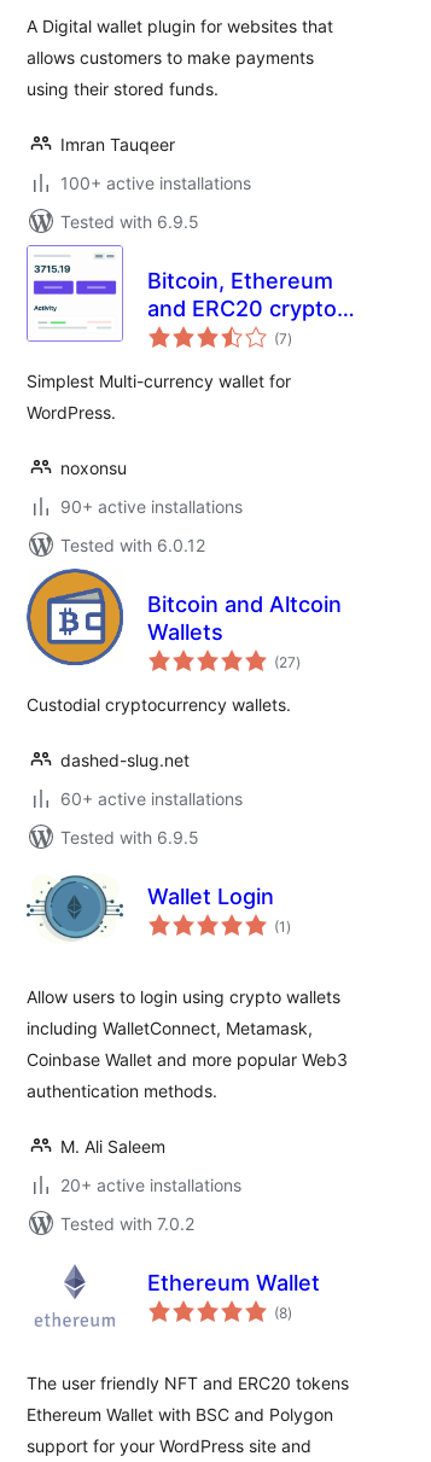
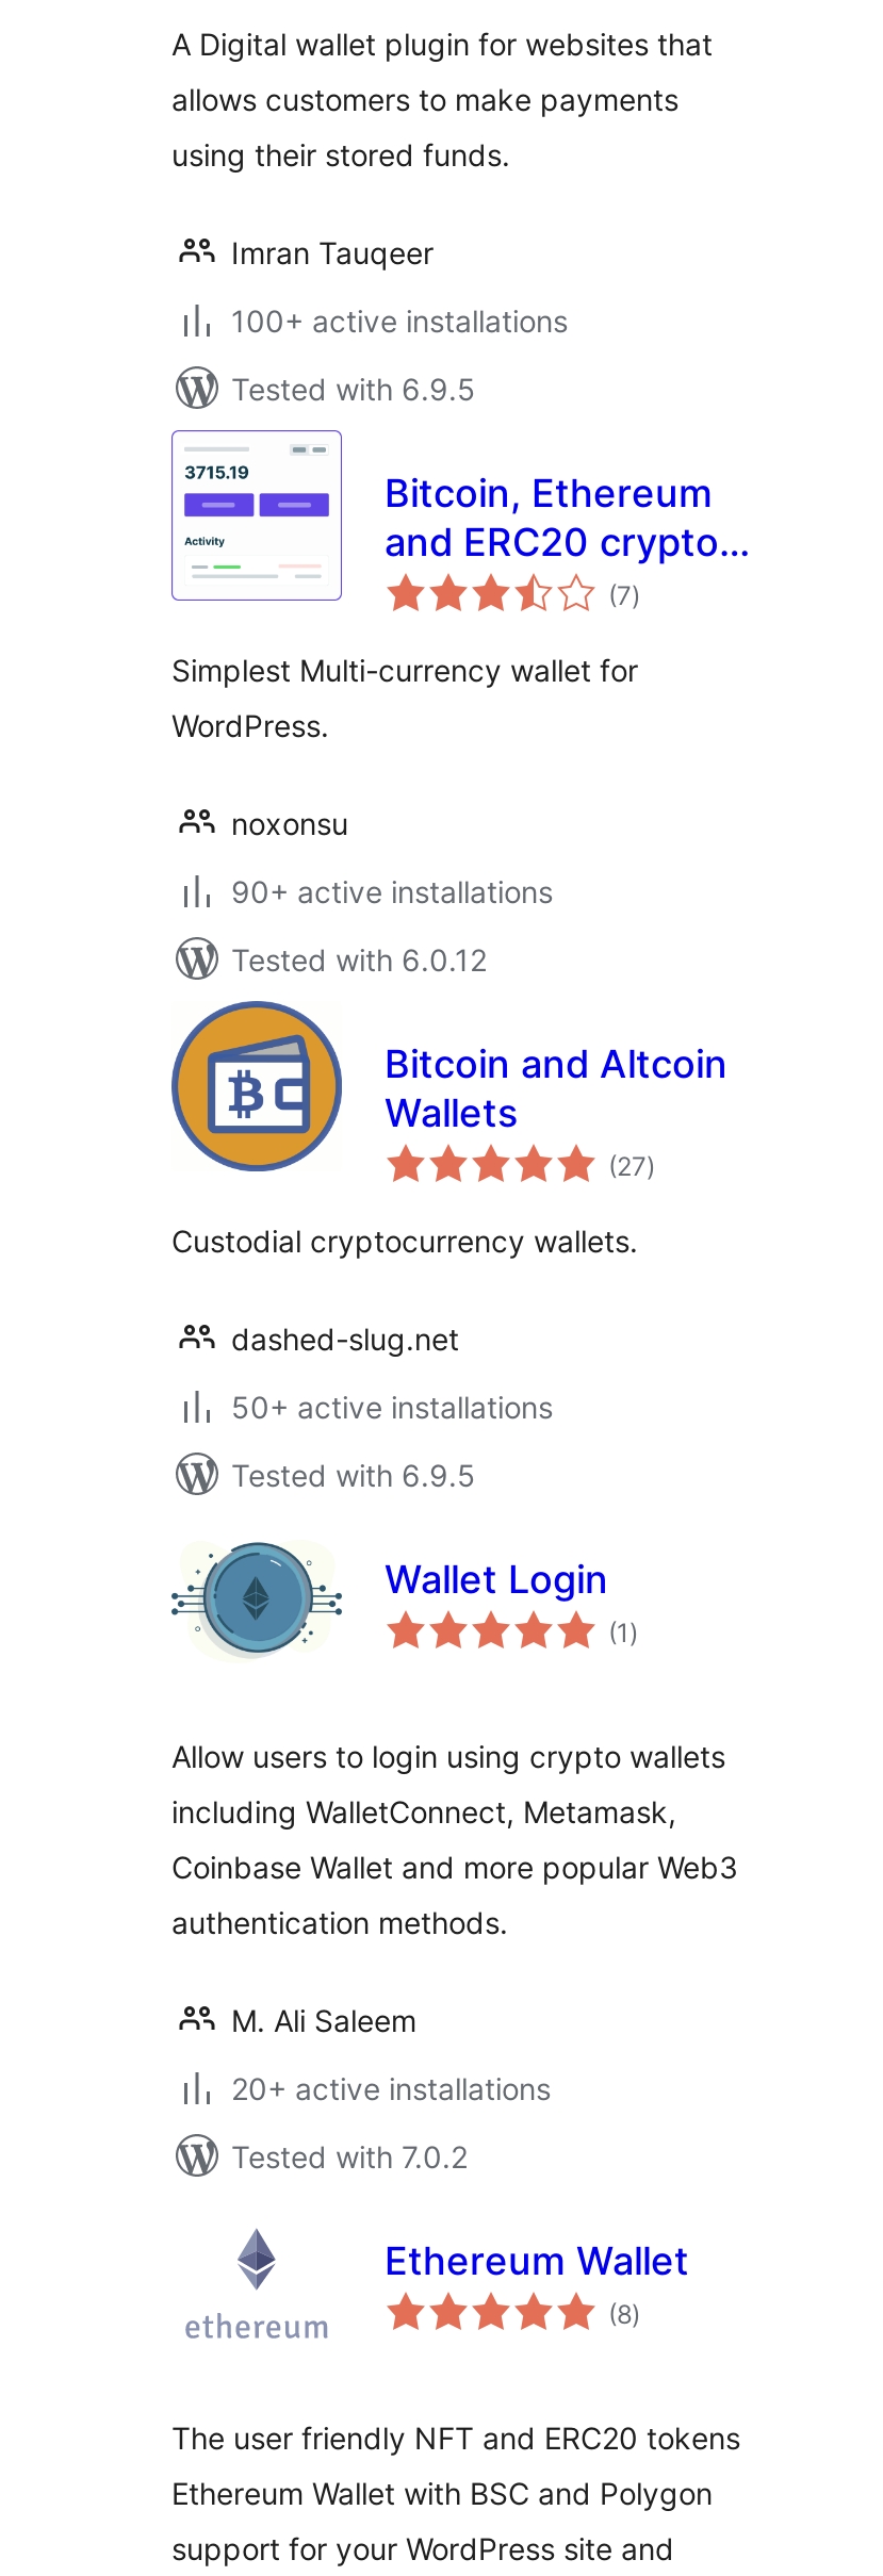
- 60+ active installations
+ 50+ active installations
